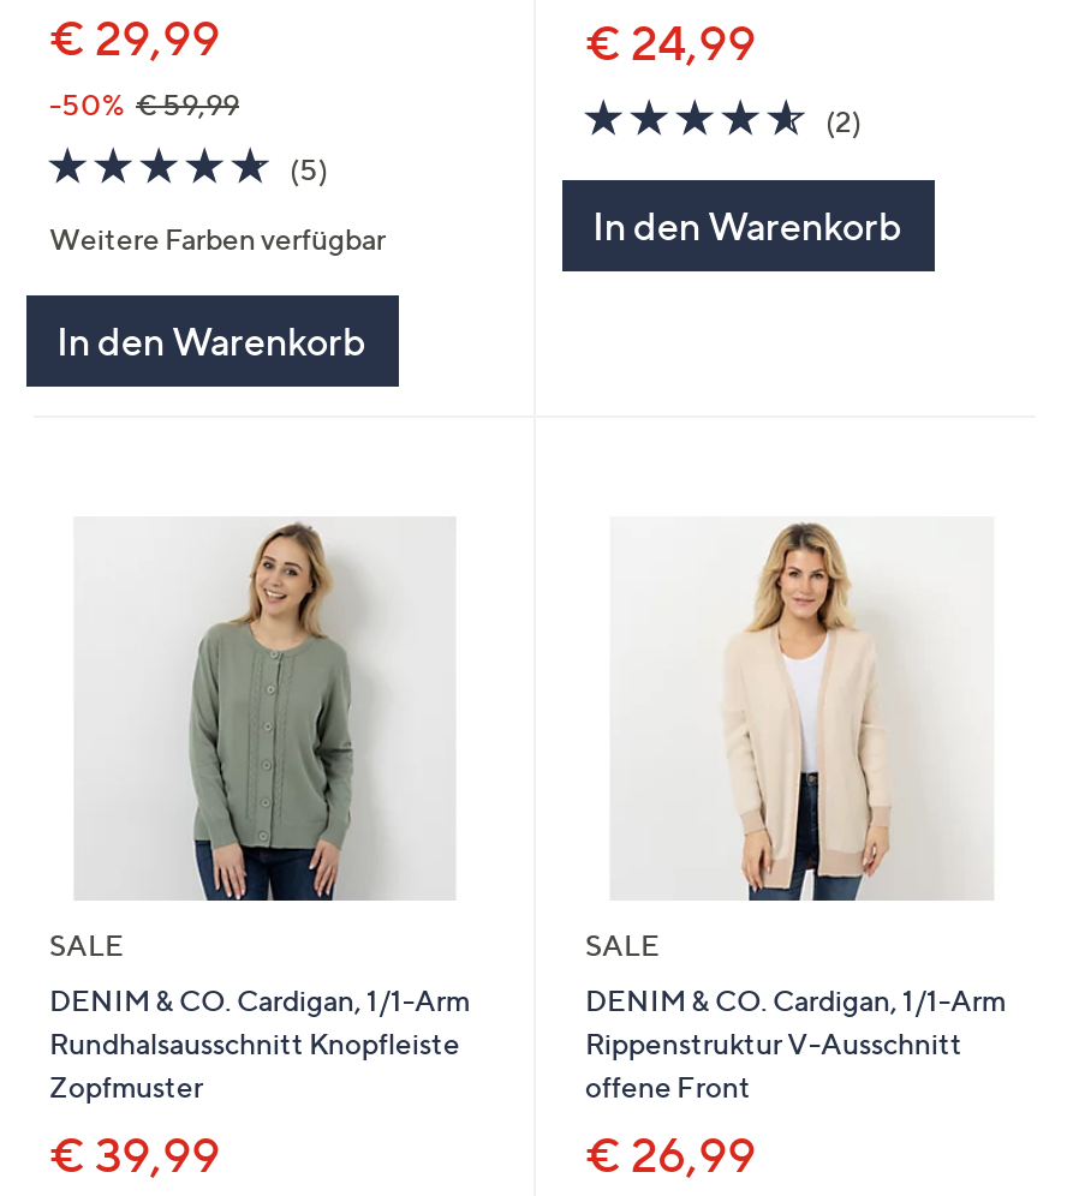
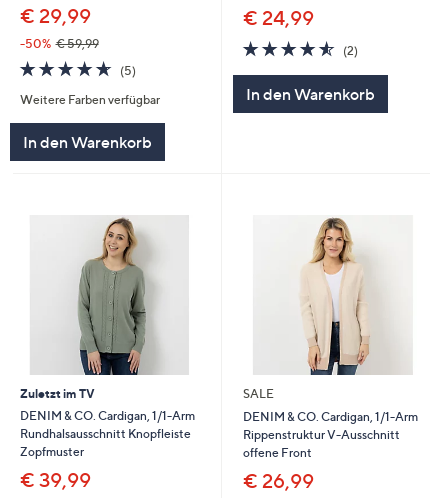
- SALE
+ Zuletzt im TV
